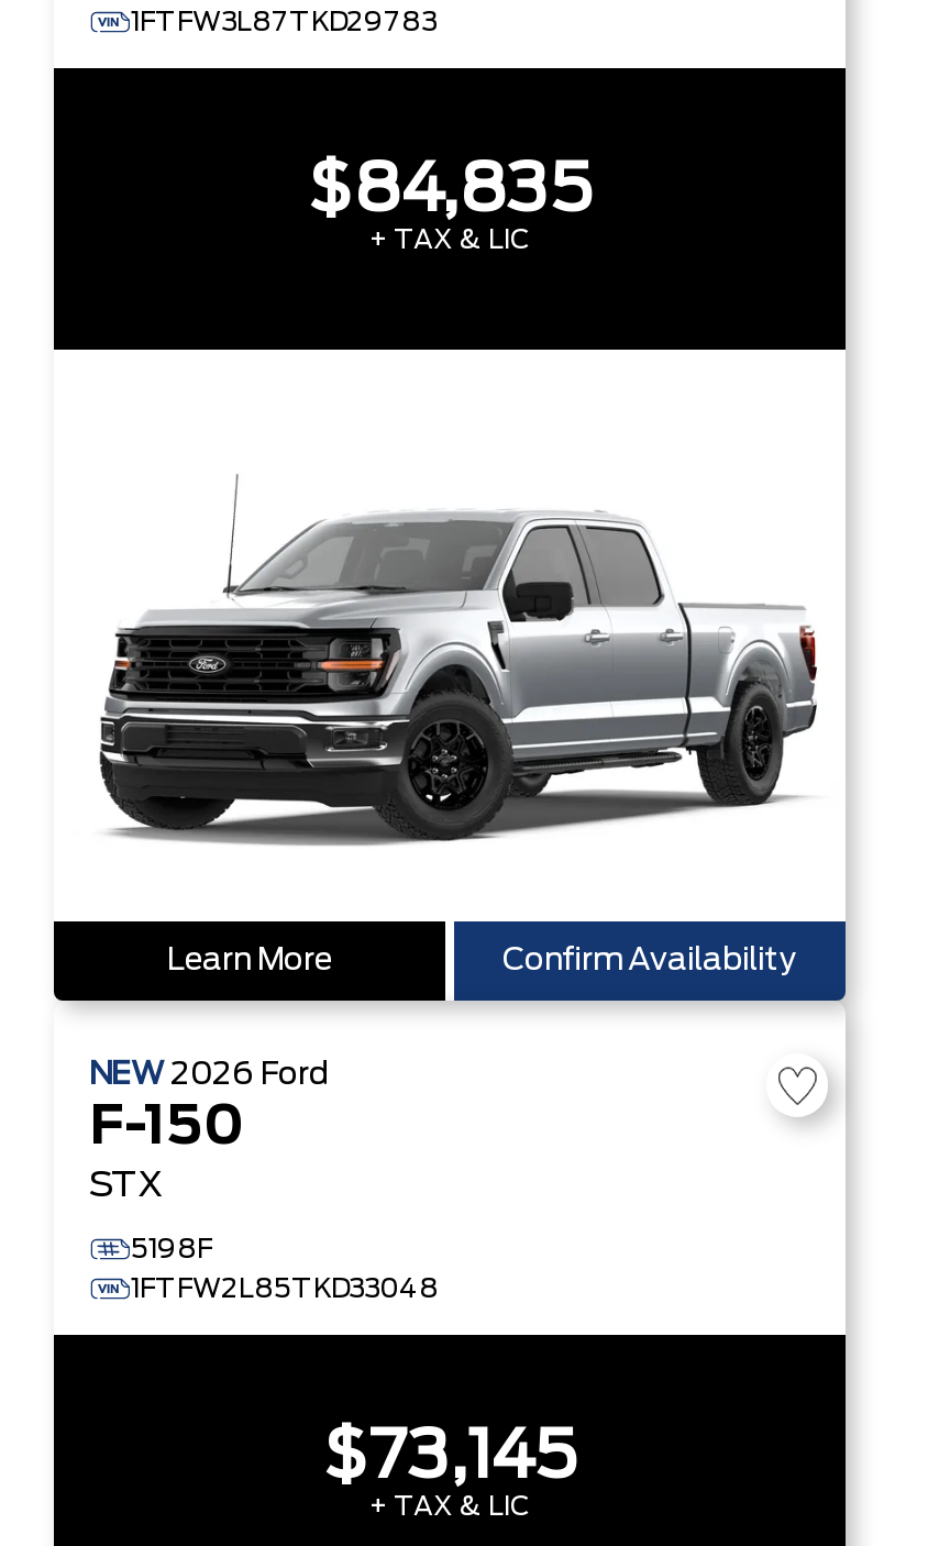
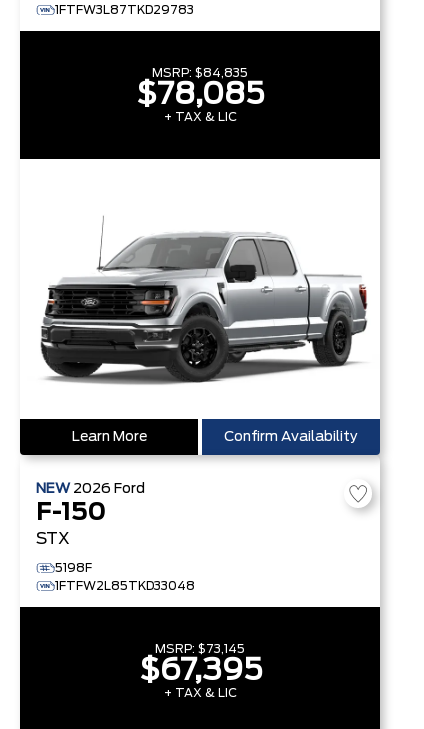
- $84,835
+ MSRP: $84,835
+ $78,085

- $73,145
+ MSRP: $73,145
+ $67,395
